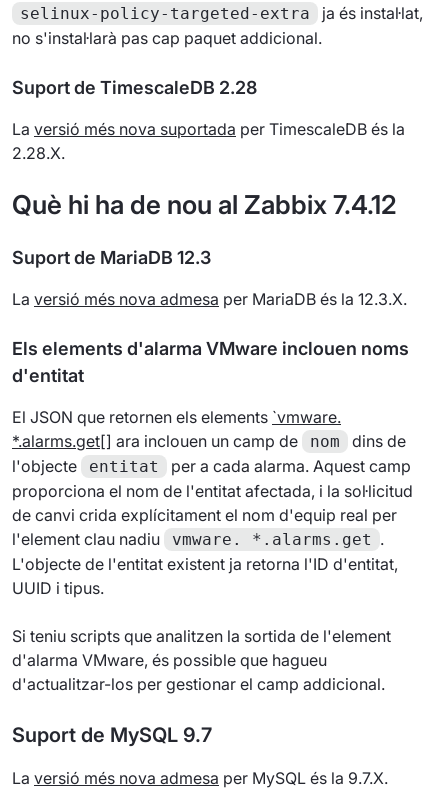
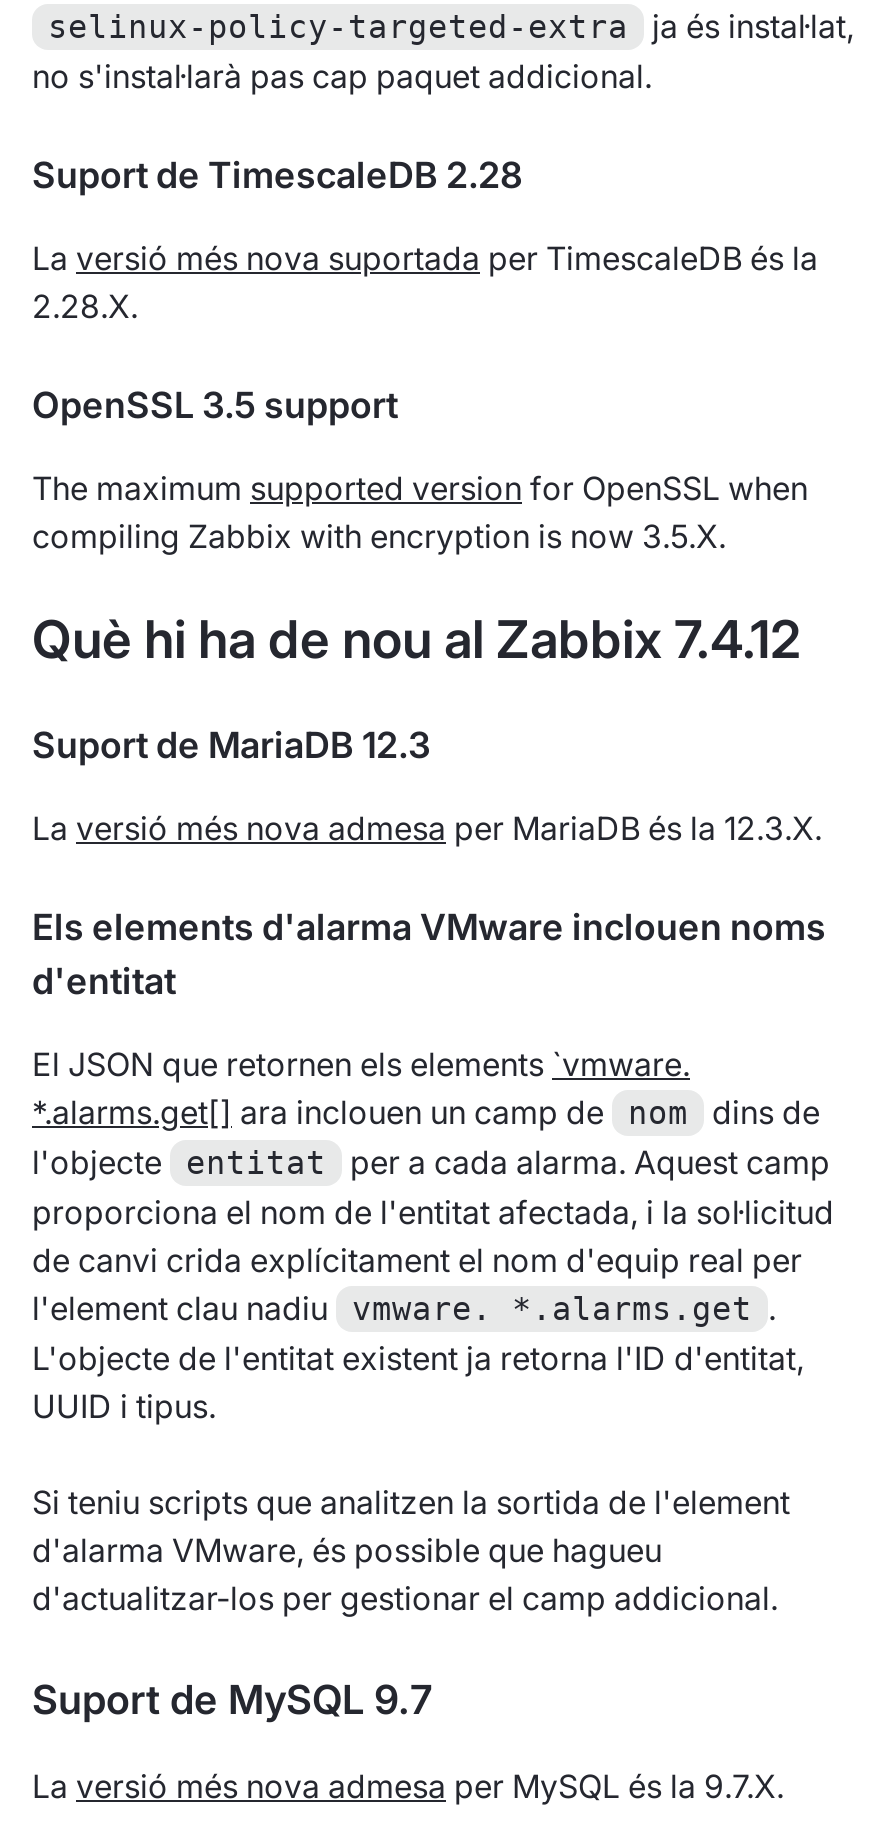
+ OpenSSL 3.5 support
+ The maximum supported version for OpenSSL when
+ compiling Zabbix with encryption is now 3.5.X.
